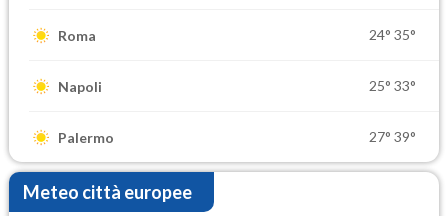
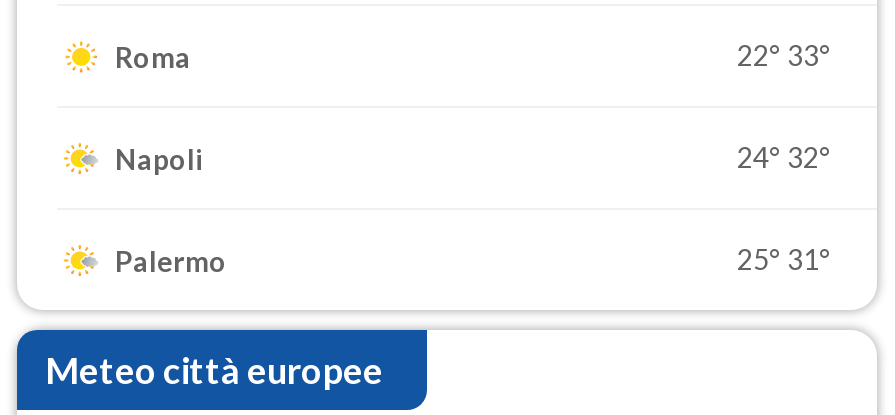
- 24° 35°
+ 22° 33°

- 25° 33°
+ 24° 32°

- 27° 39°
+ 25° 31°
